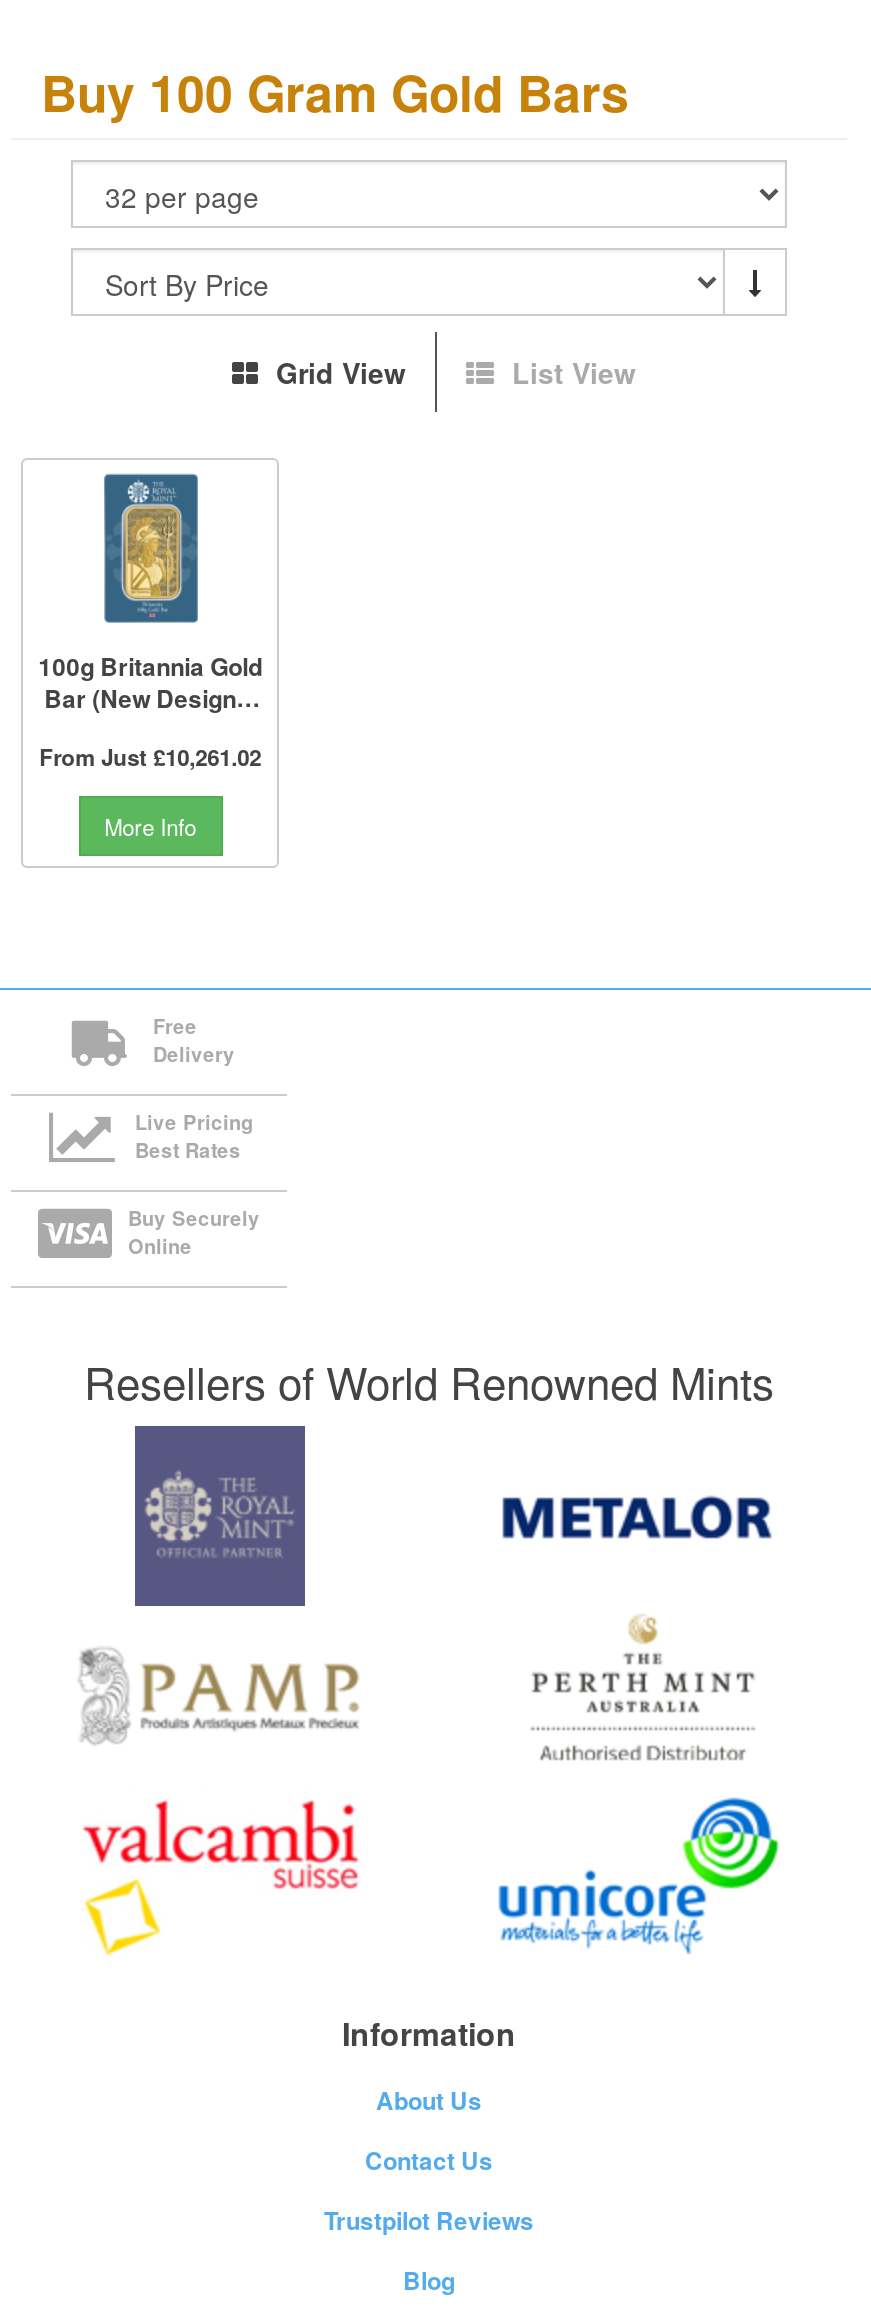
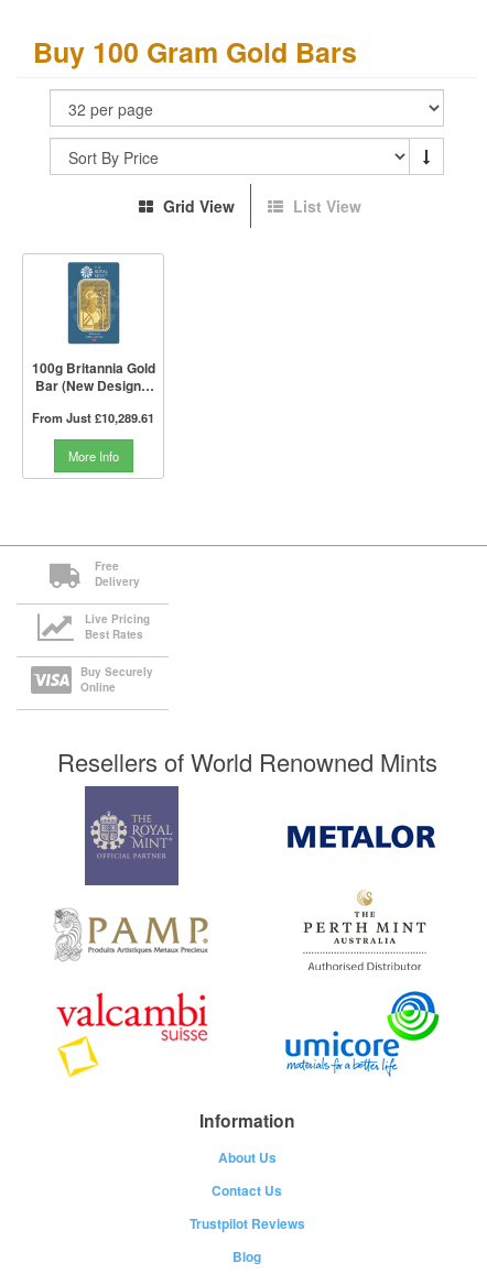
- From Just £10,261.02
+ From Just £10,289.61
